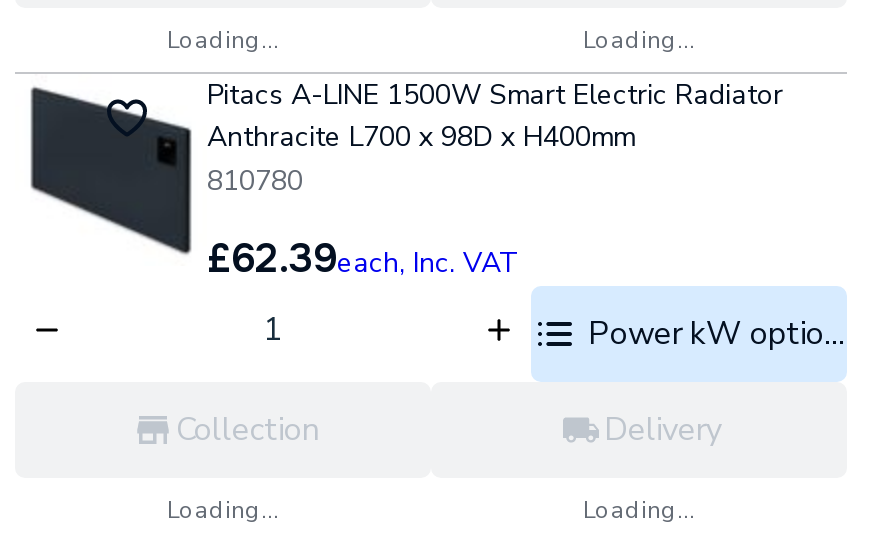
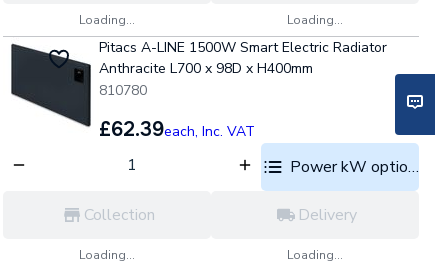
+ [image]
